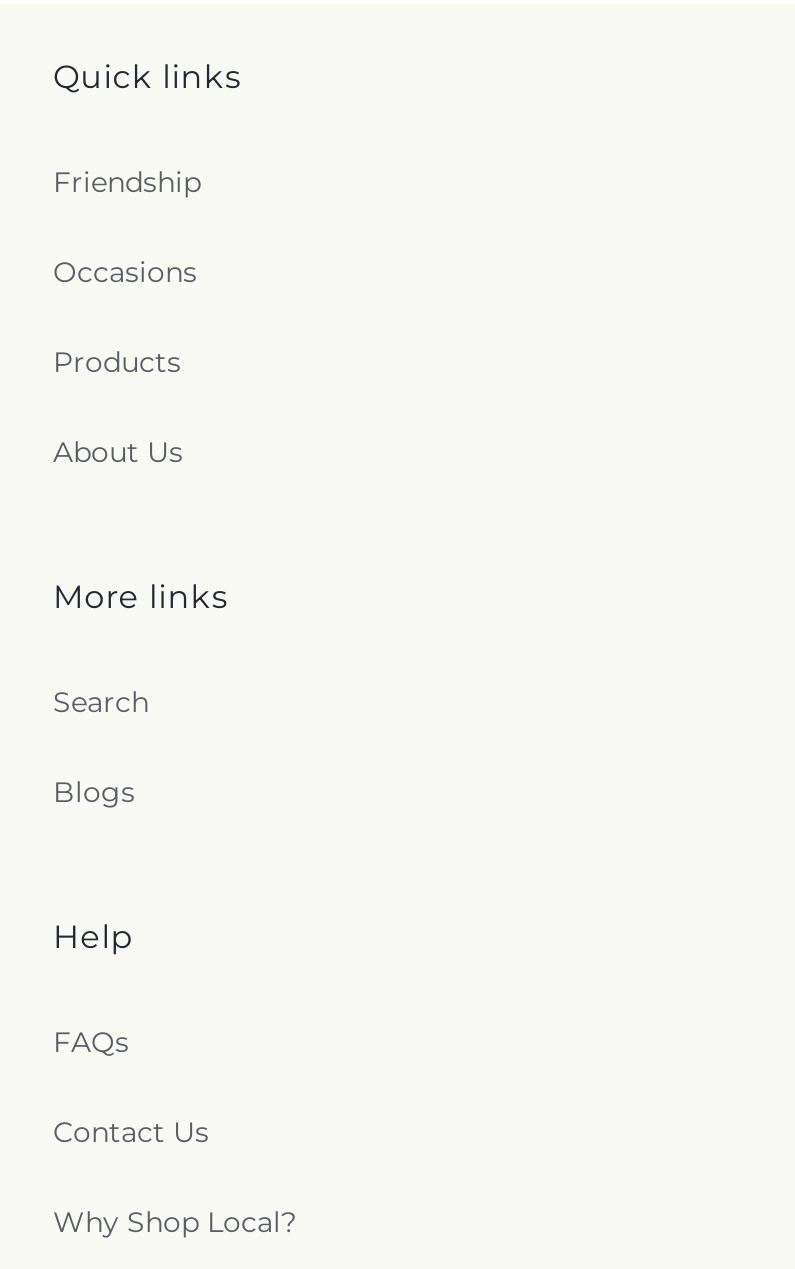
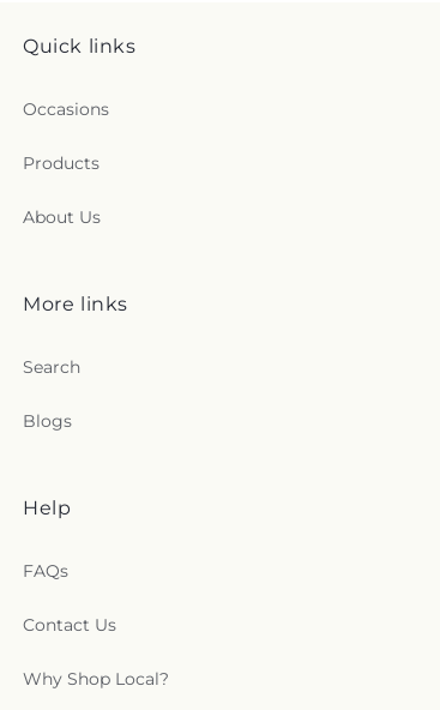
- Friendship
